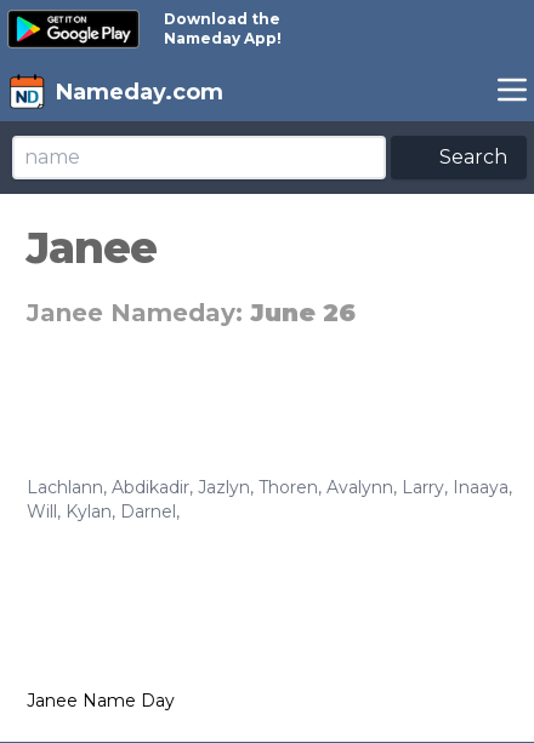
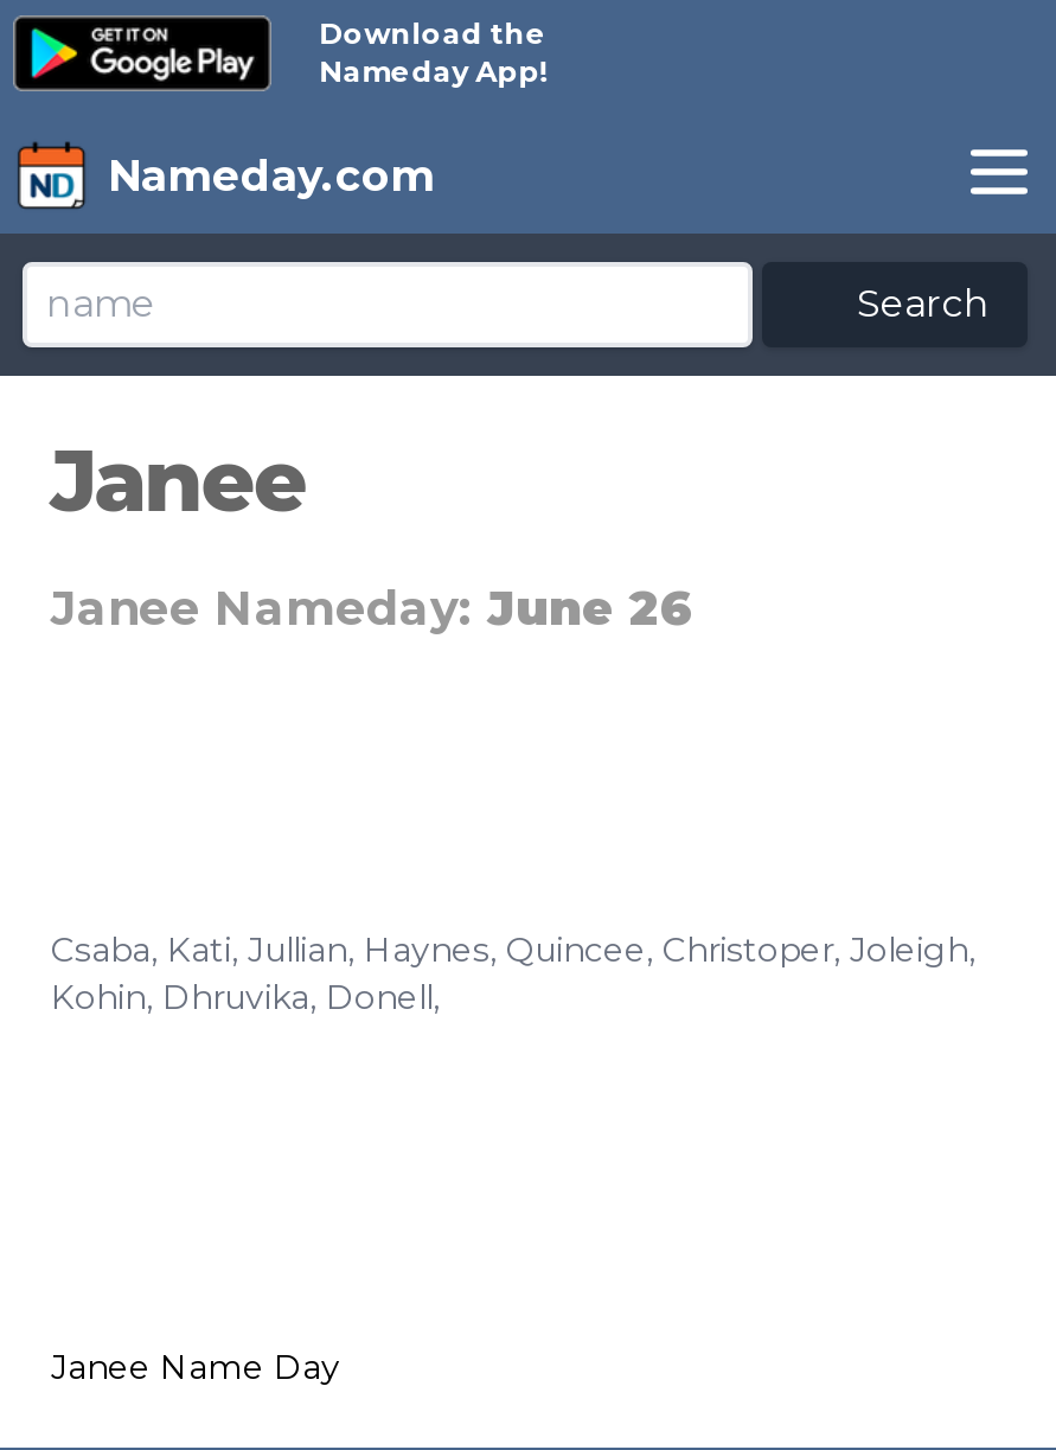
- Lachlann, Abdikadir, Jazlyn, Thoren, Avalynn, Larry, Inaaya,
- Will, Kylan, Darnel,
+ Csaba, Kati, Jullian, Haynes, Quincee, Christoper, Joleigh,
+ Kohin, Dhruvika, Donell,
